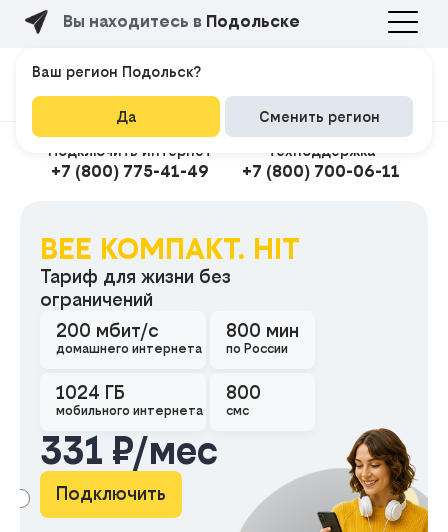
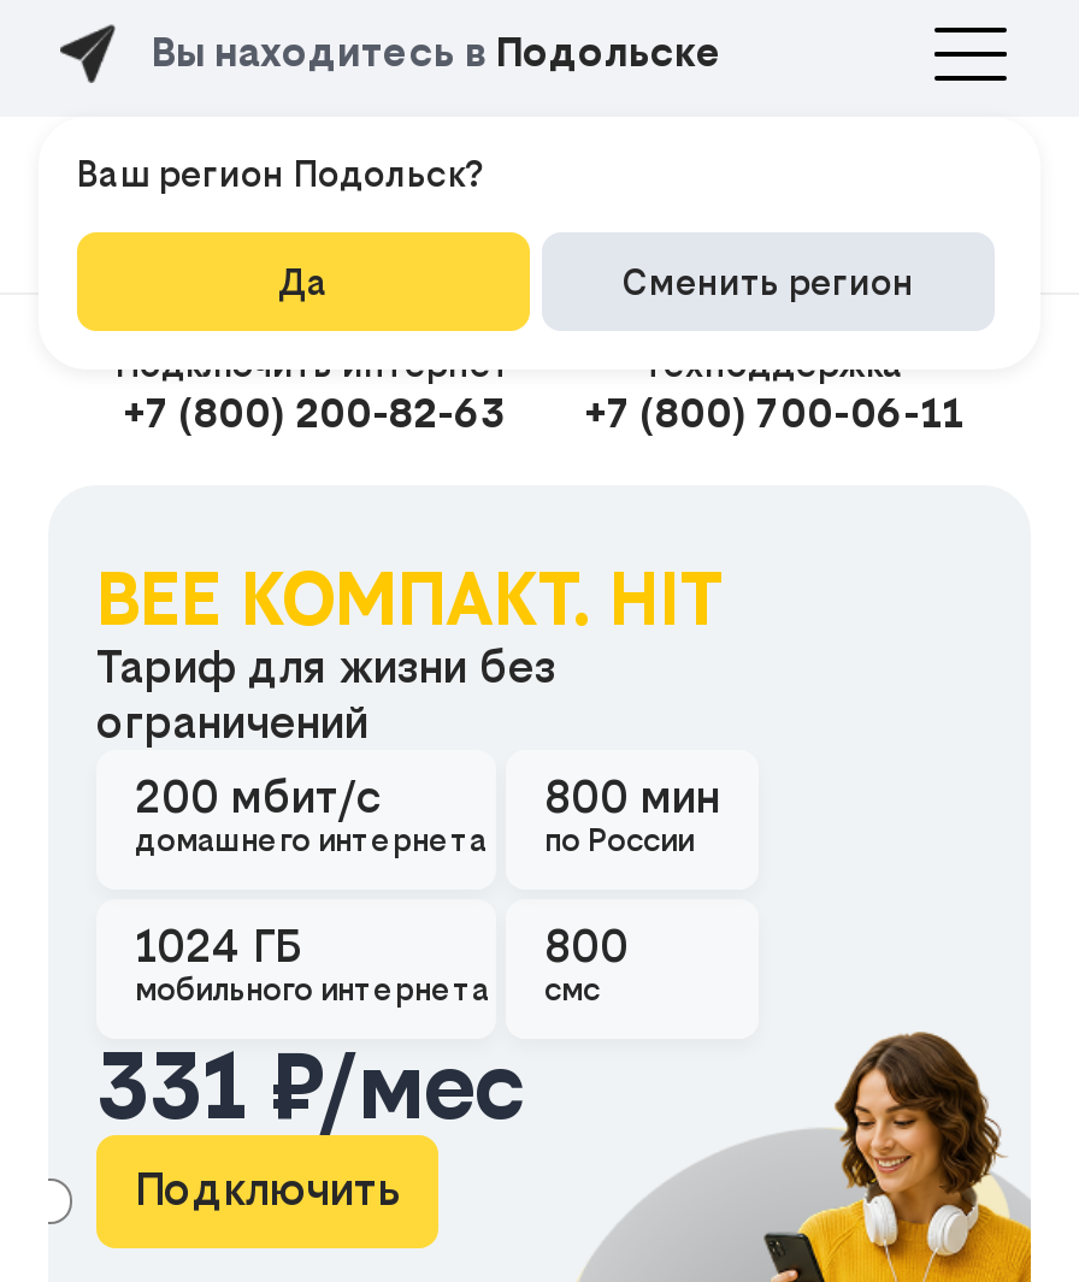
- +7 (800) 775-41-49 +7 (800) 700-06-11
+ +7 (800) 200-82-63 +7 (800) 700-06-11
